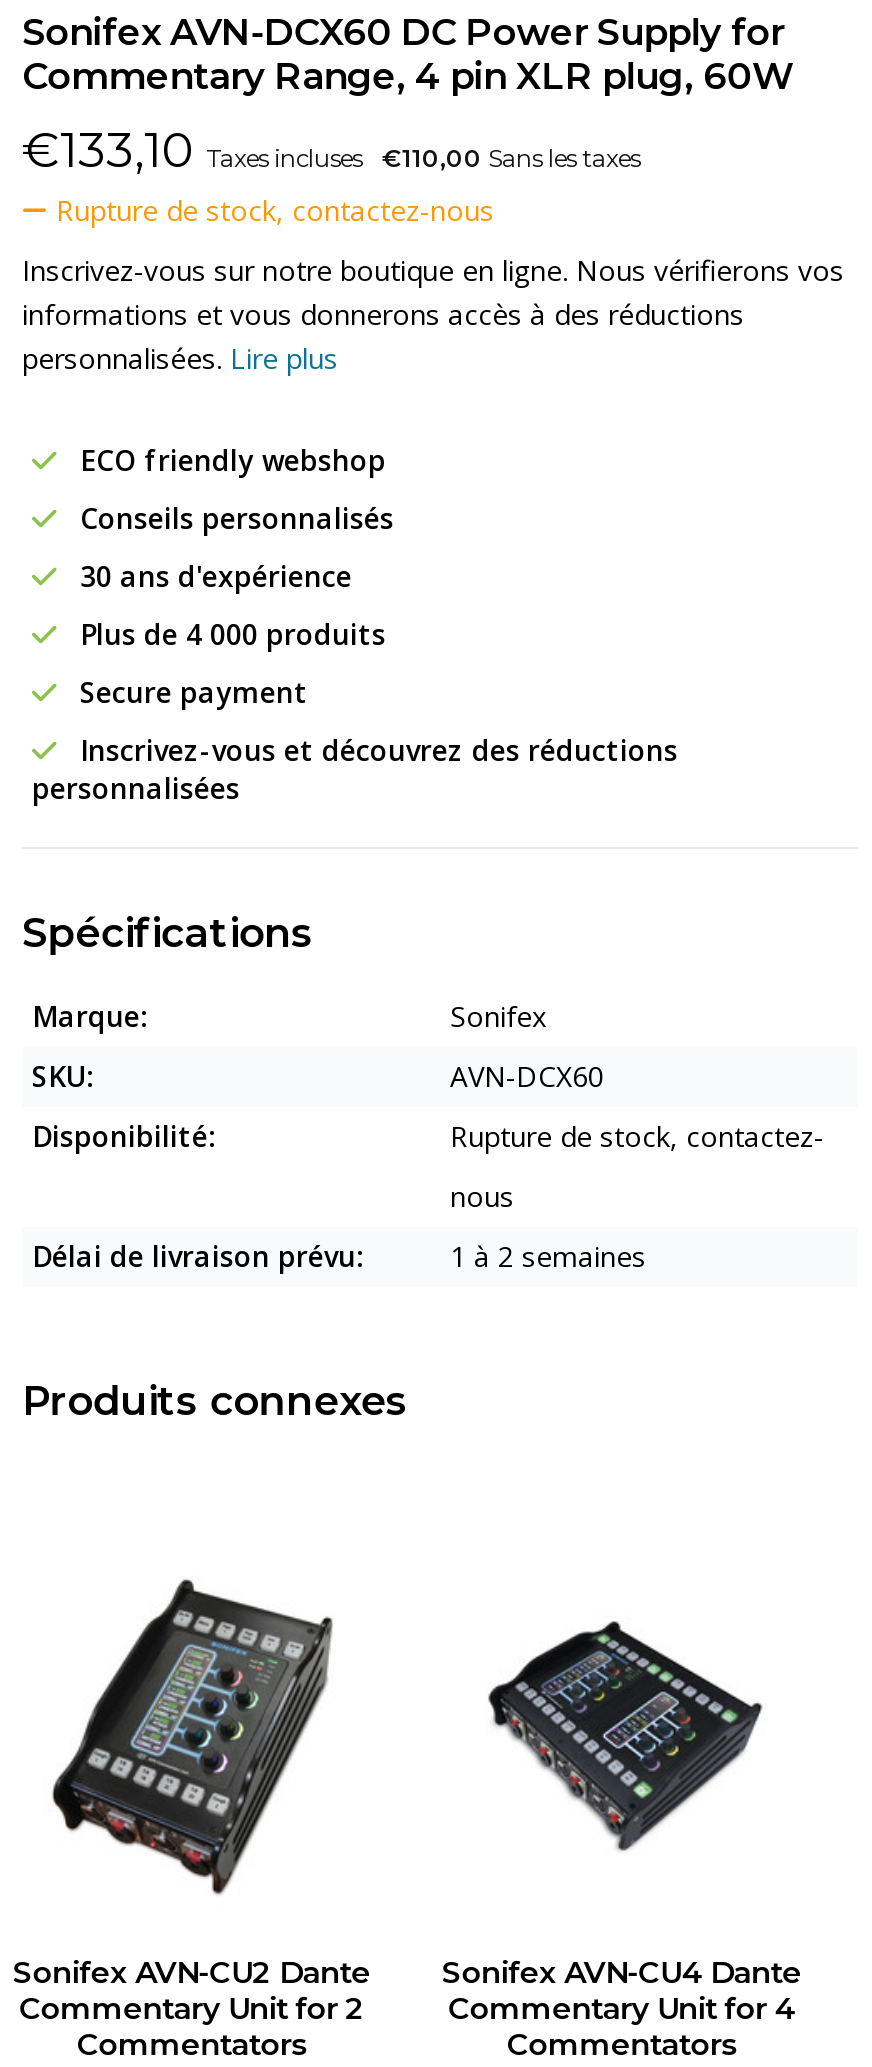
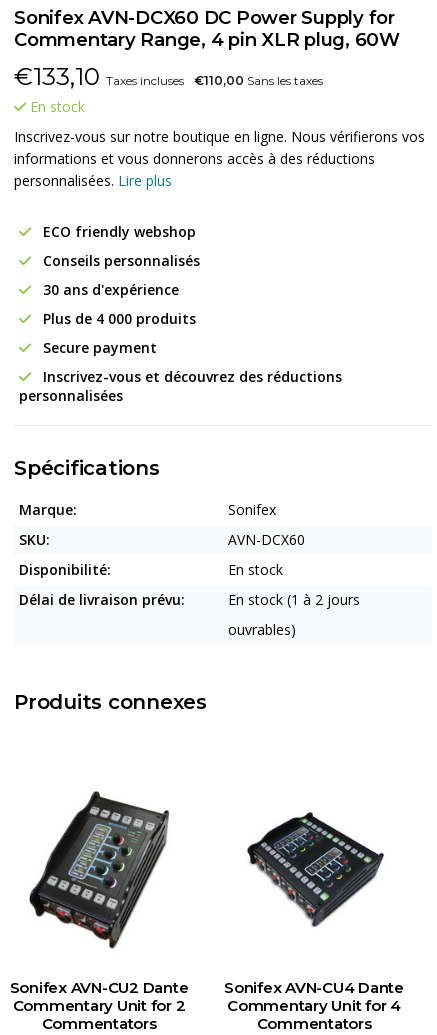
- Rupture de stock, contactez-nous
+ En stock

- Rupture de stock, contactez-
- nous
+ En stock

moved up: Délai de livraison prévu:

- 1 à 2 semaines
+ En stock (1 à 2 jours
+ ouvrables)
